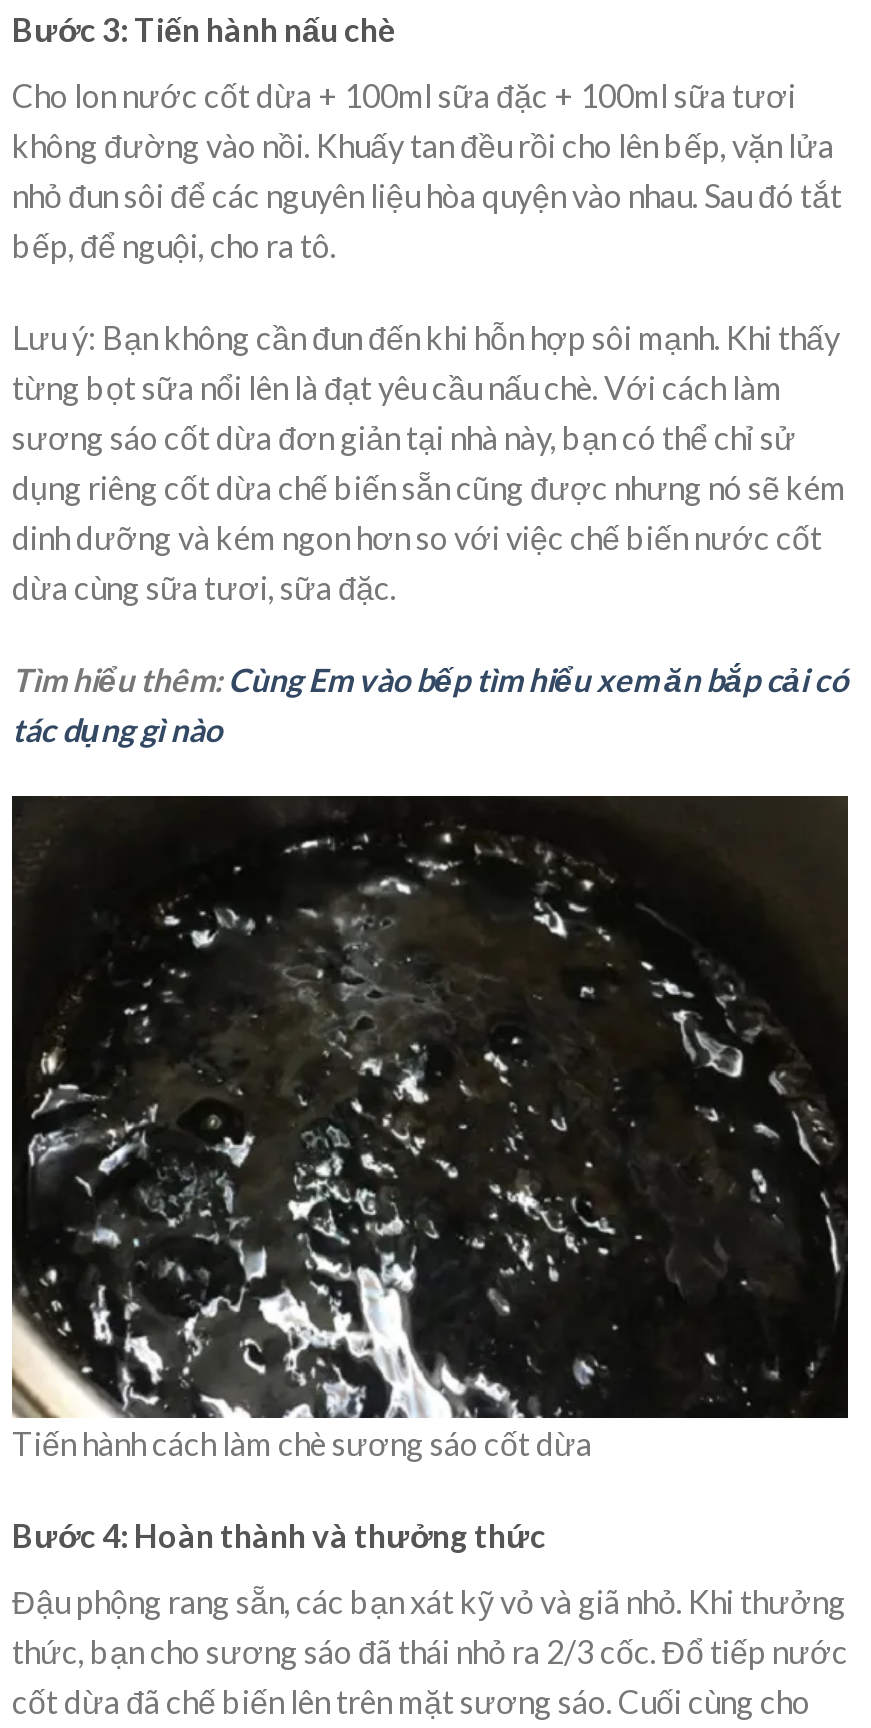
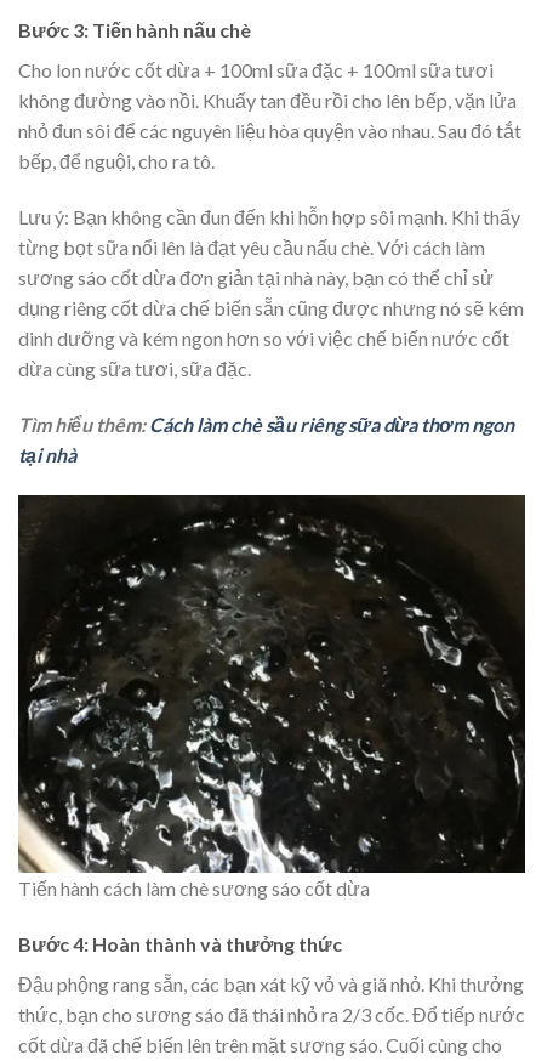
- Tìm hiểu thêm: Cùng Em vào bếp tìm hiểu xem ăn bắp cải có
- tác dụng gì nào
+ Tìm hiểu thêm: Cách làm chè sầu riêng sữa dừa thơm ngon
+ tại nhà
